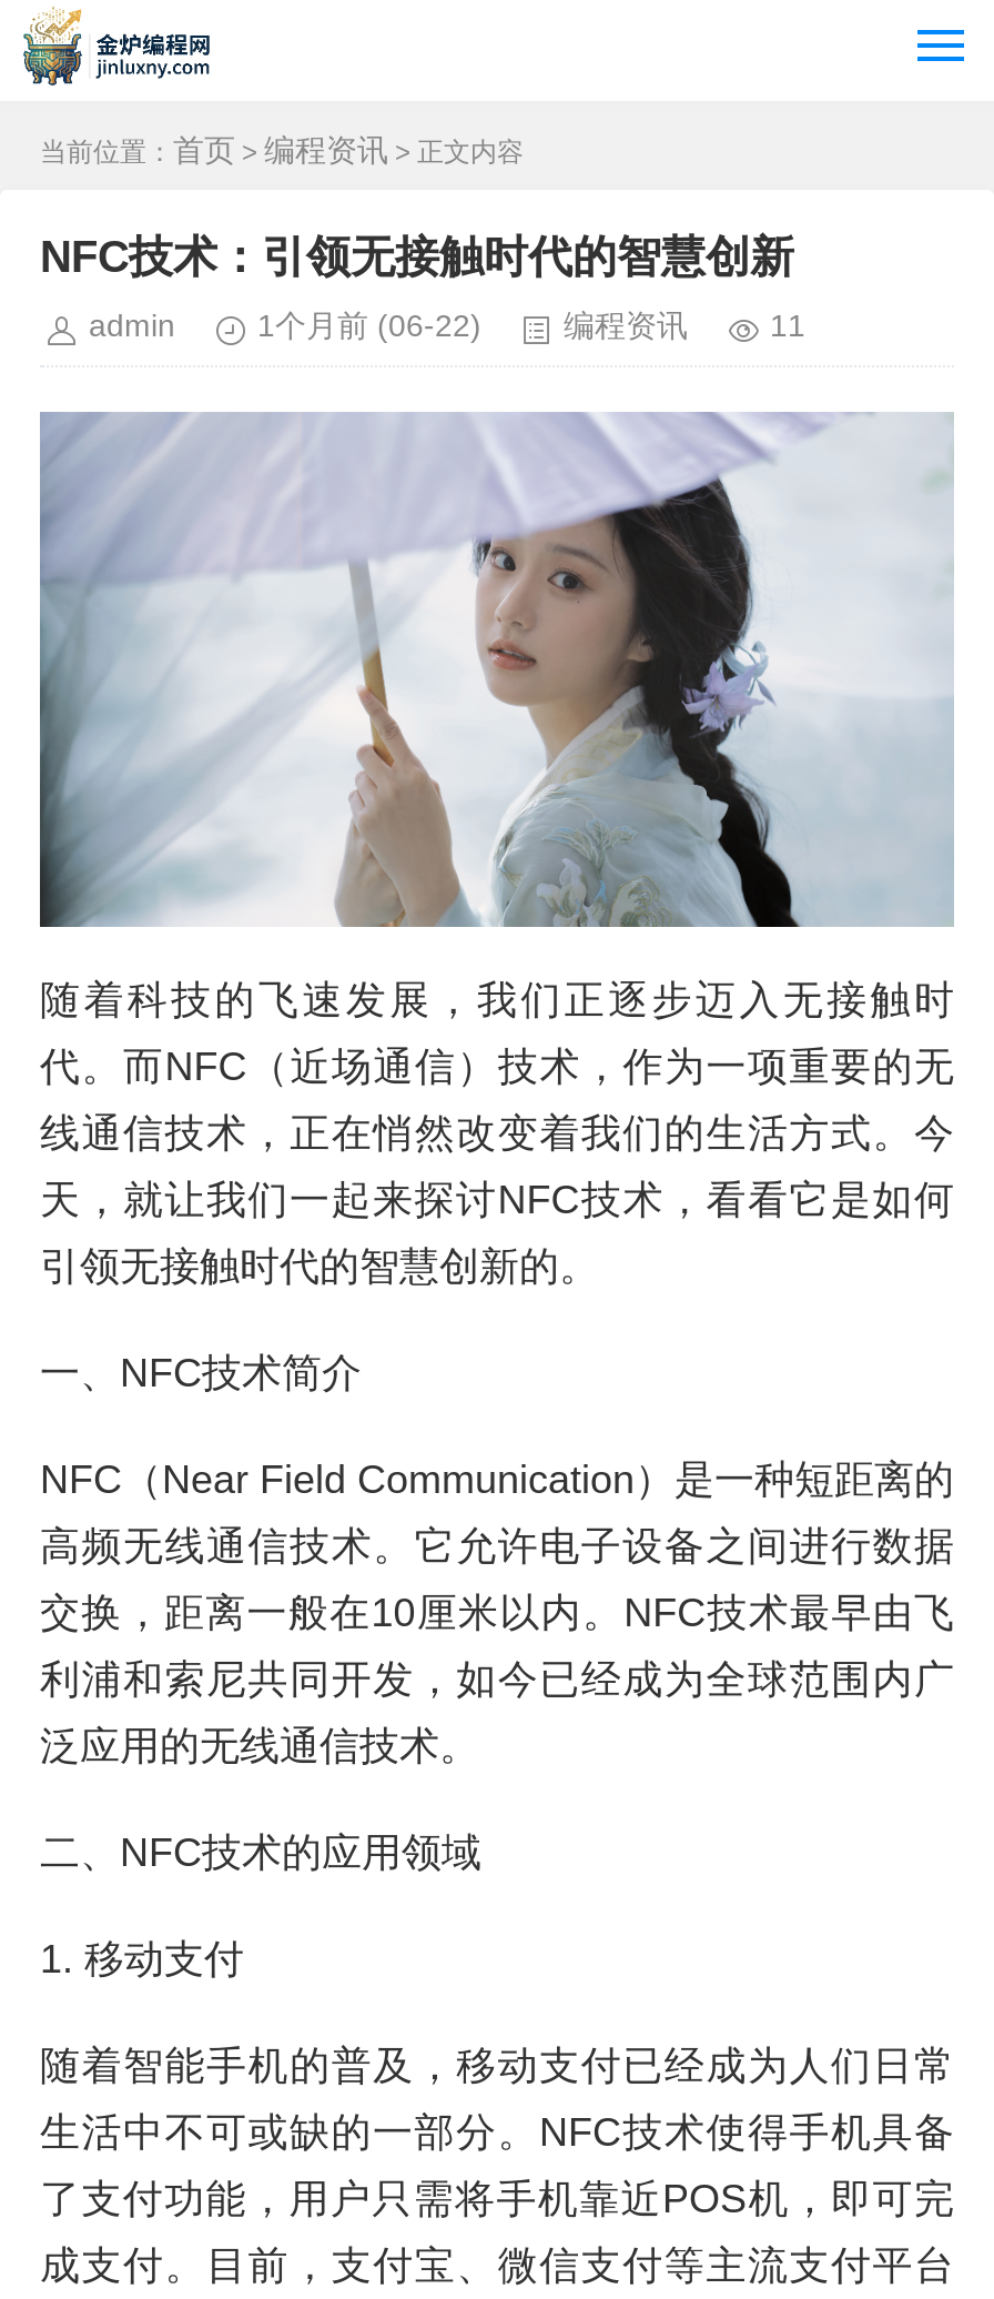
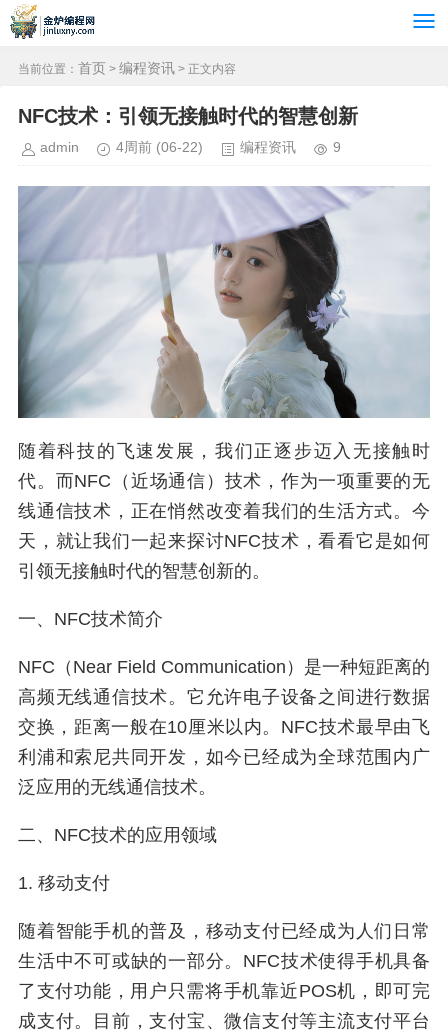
- 1个月前(06-22)
+ 4周前(06-22)

- 11
+ 9
